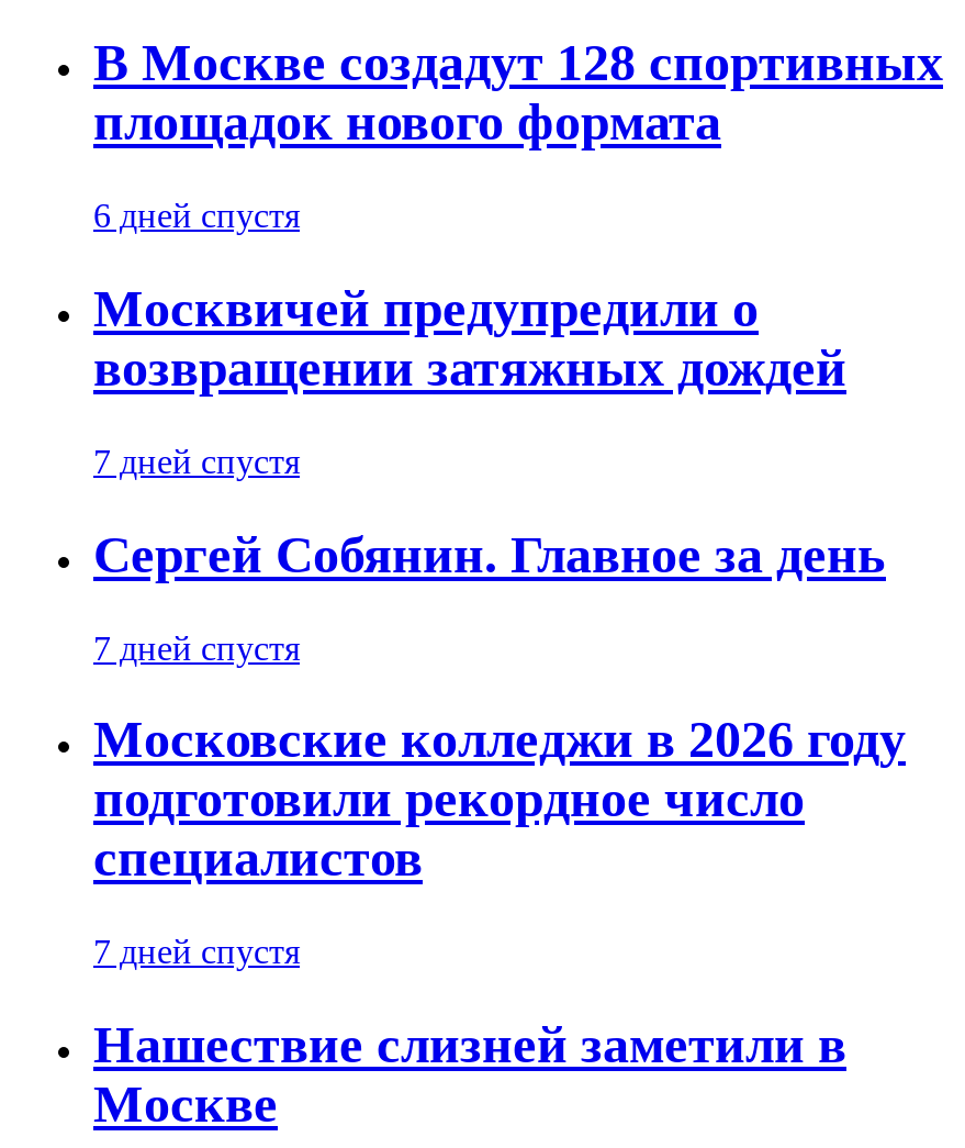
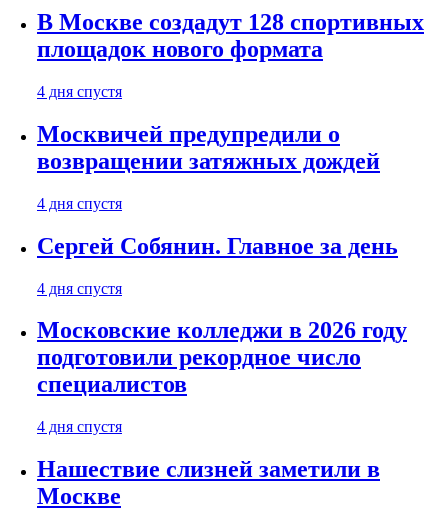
- 6 дней спустя
+ 4 дня спустя

- 7 дней спустя
+ 4 дня спустя

- 7 дней спустя
+ 4 дня спустя

- 7 дней спустя
+ 4 дня спустя
